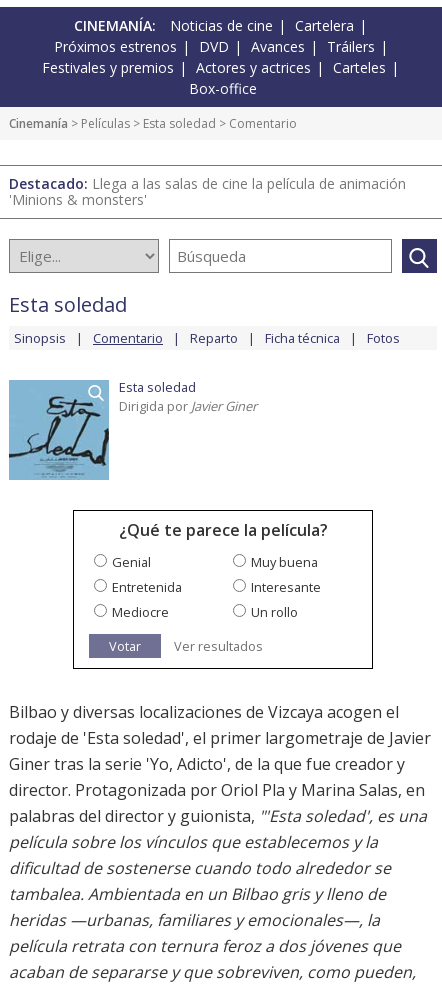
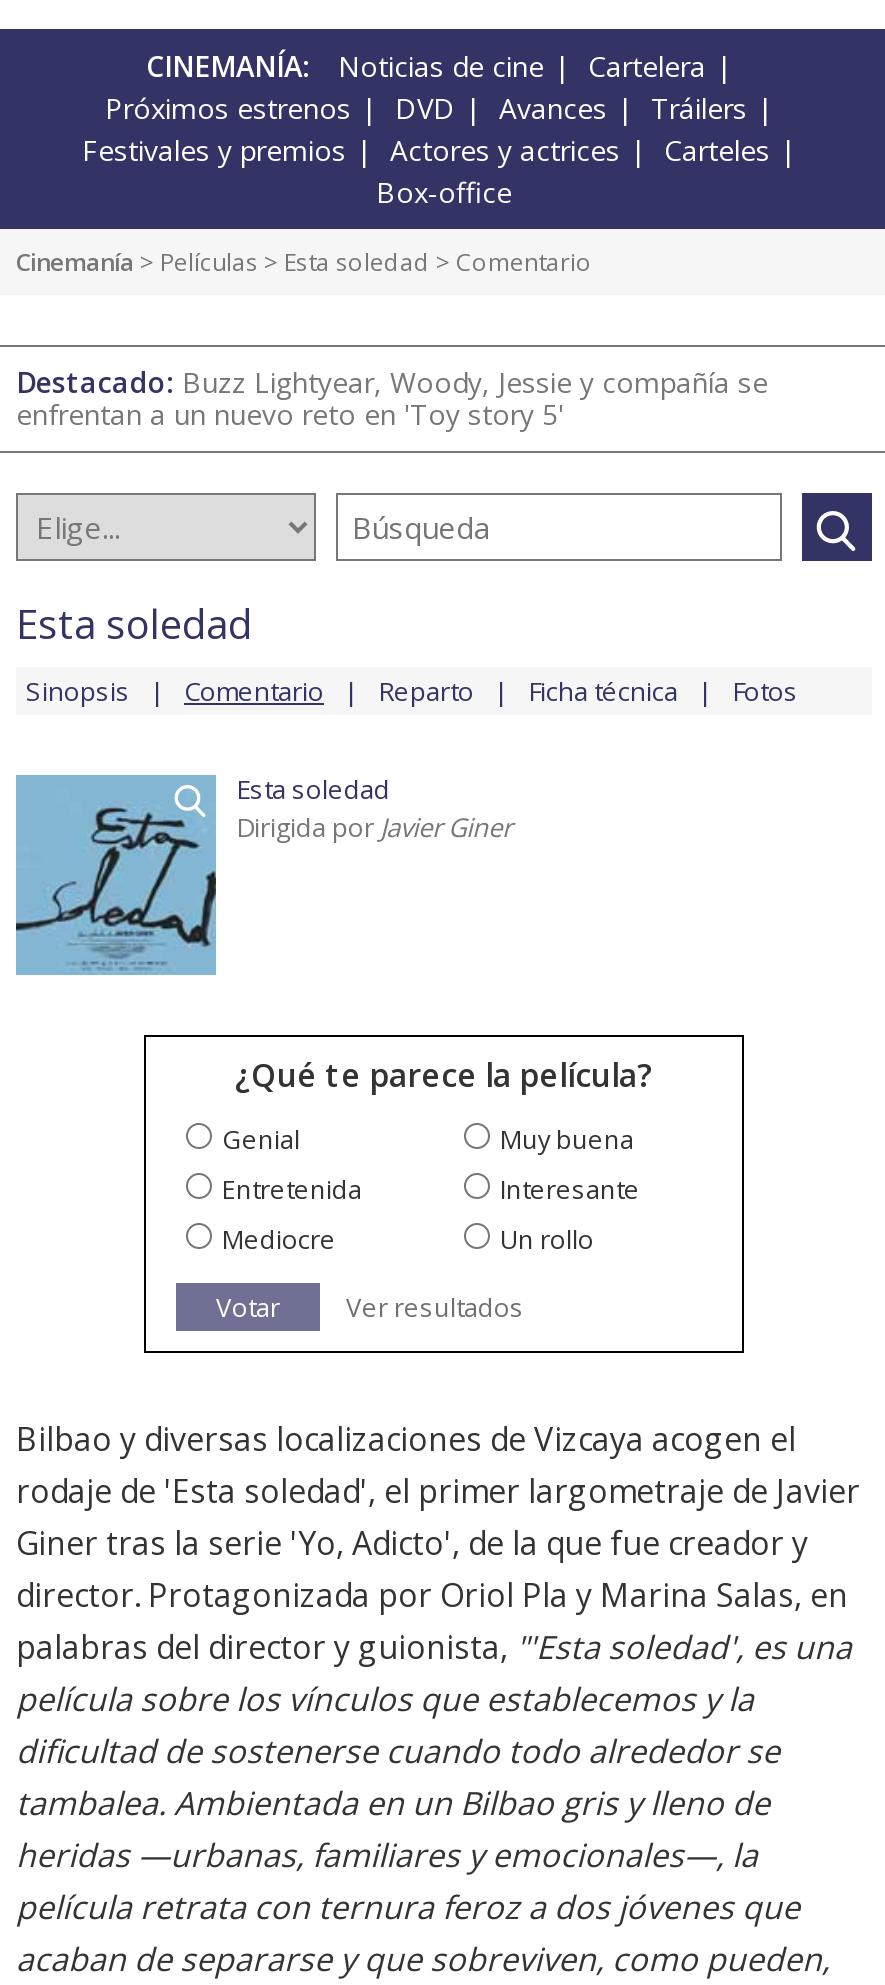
- Destacado: Llega a las salas de cine la película de animación
- 'Minions & monsters'
+ Destacado: Buzz Lightyear, Woody, Jessie y compañía se
+ enfrentan a un nuevo reto en 'Toy story 5'
